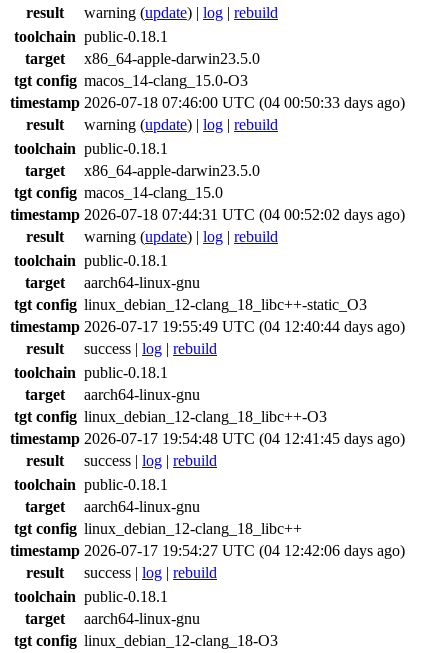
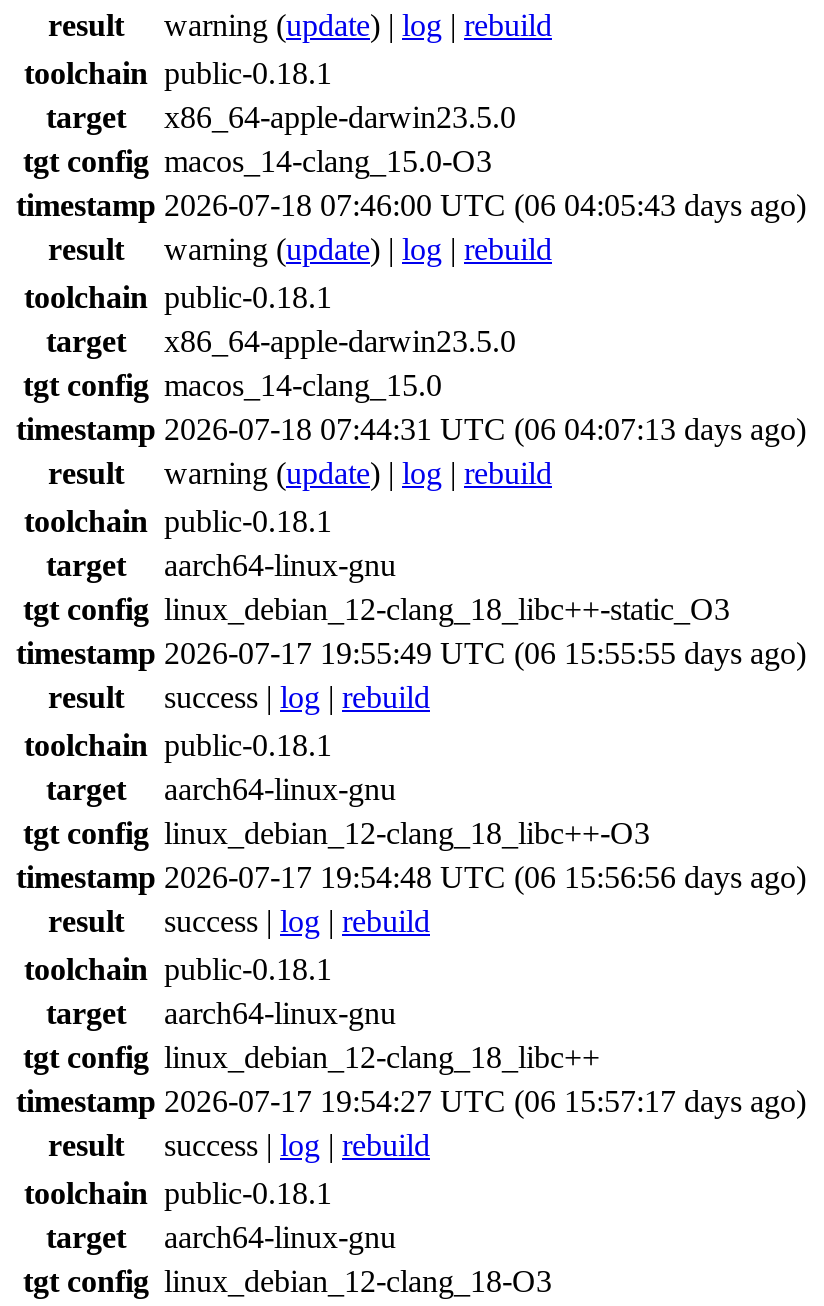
- timestamp 2026-07-18 07:46:00 UTC (04 00:50:33 days ago)
+ timestamp 2026-07-18 07:46:00 UTC (06 04:05:43 days ago)

- timestamp 2026-07-18 07:44:31 UTC (04 00:52:02 days ago)
+ timestamp 2026-07-18 07:44:31 UTC (06 04:07:13 days ago)

- timestamp 2026-07-17 19:55:49 UTC (04 12:40:44 days ago)
+ timestamp 2026-07-17 19:55:49 UTC (06 15:55:55 days ago)

- timestamp 2026-07-17 19:54:48 UTC (04 12:41:45 days ago)
+ timestamp 2026-07-17 19:54:48 UTC (06 15:56:56 days ago)

- timestamp 2026-07-17 19:54:27 UTC (04 12:42:06 days ago)
+ timestamp 2026-07-17 19:54:27 UTC (06 15:57:17 days ago)
